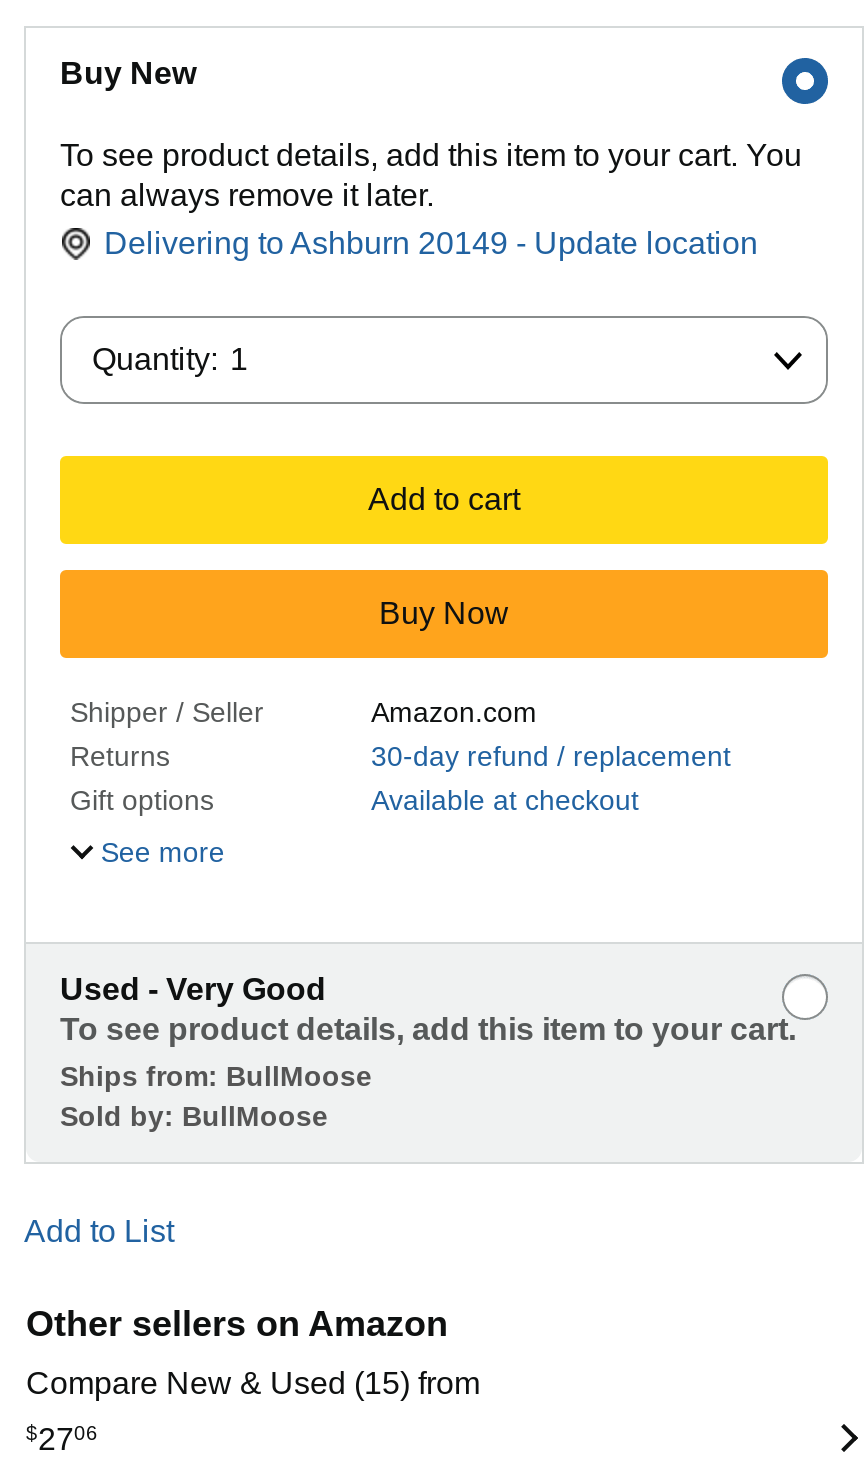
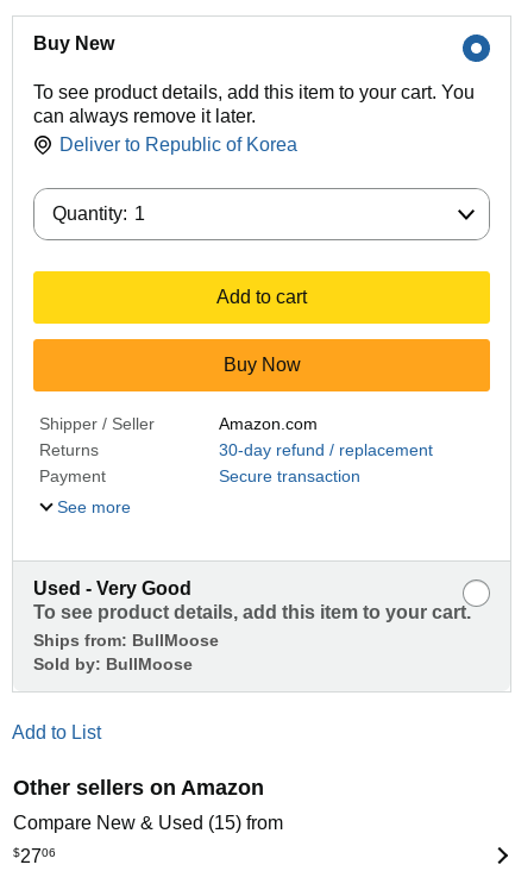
- Delivering to Ashburn 20149 - Update location
+ Deliver to Republic of Korea

- Gift options
- Available at checkout
+ Payment
+ Secure transaction
